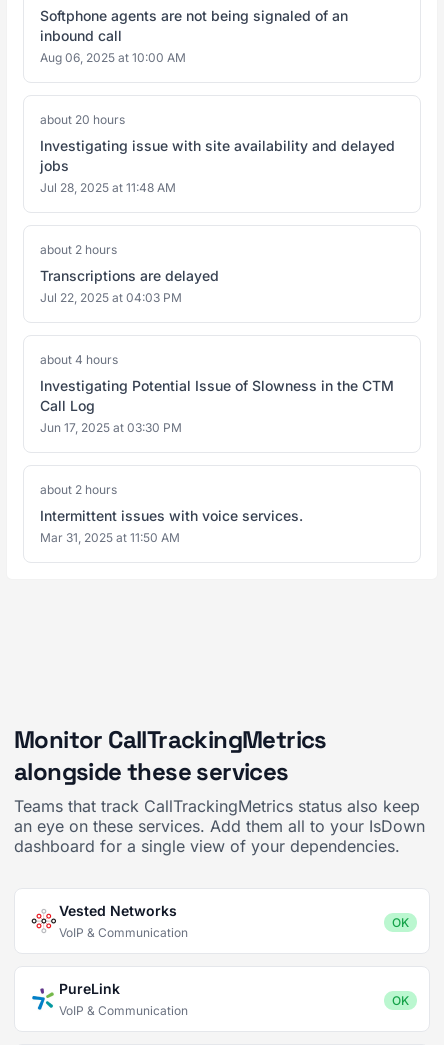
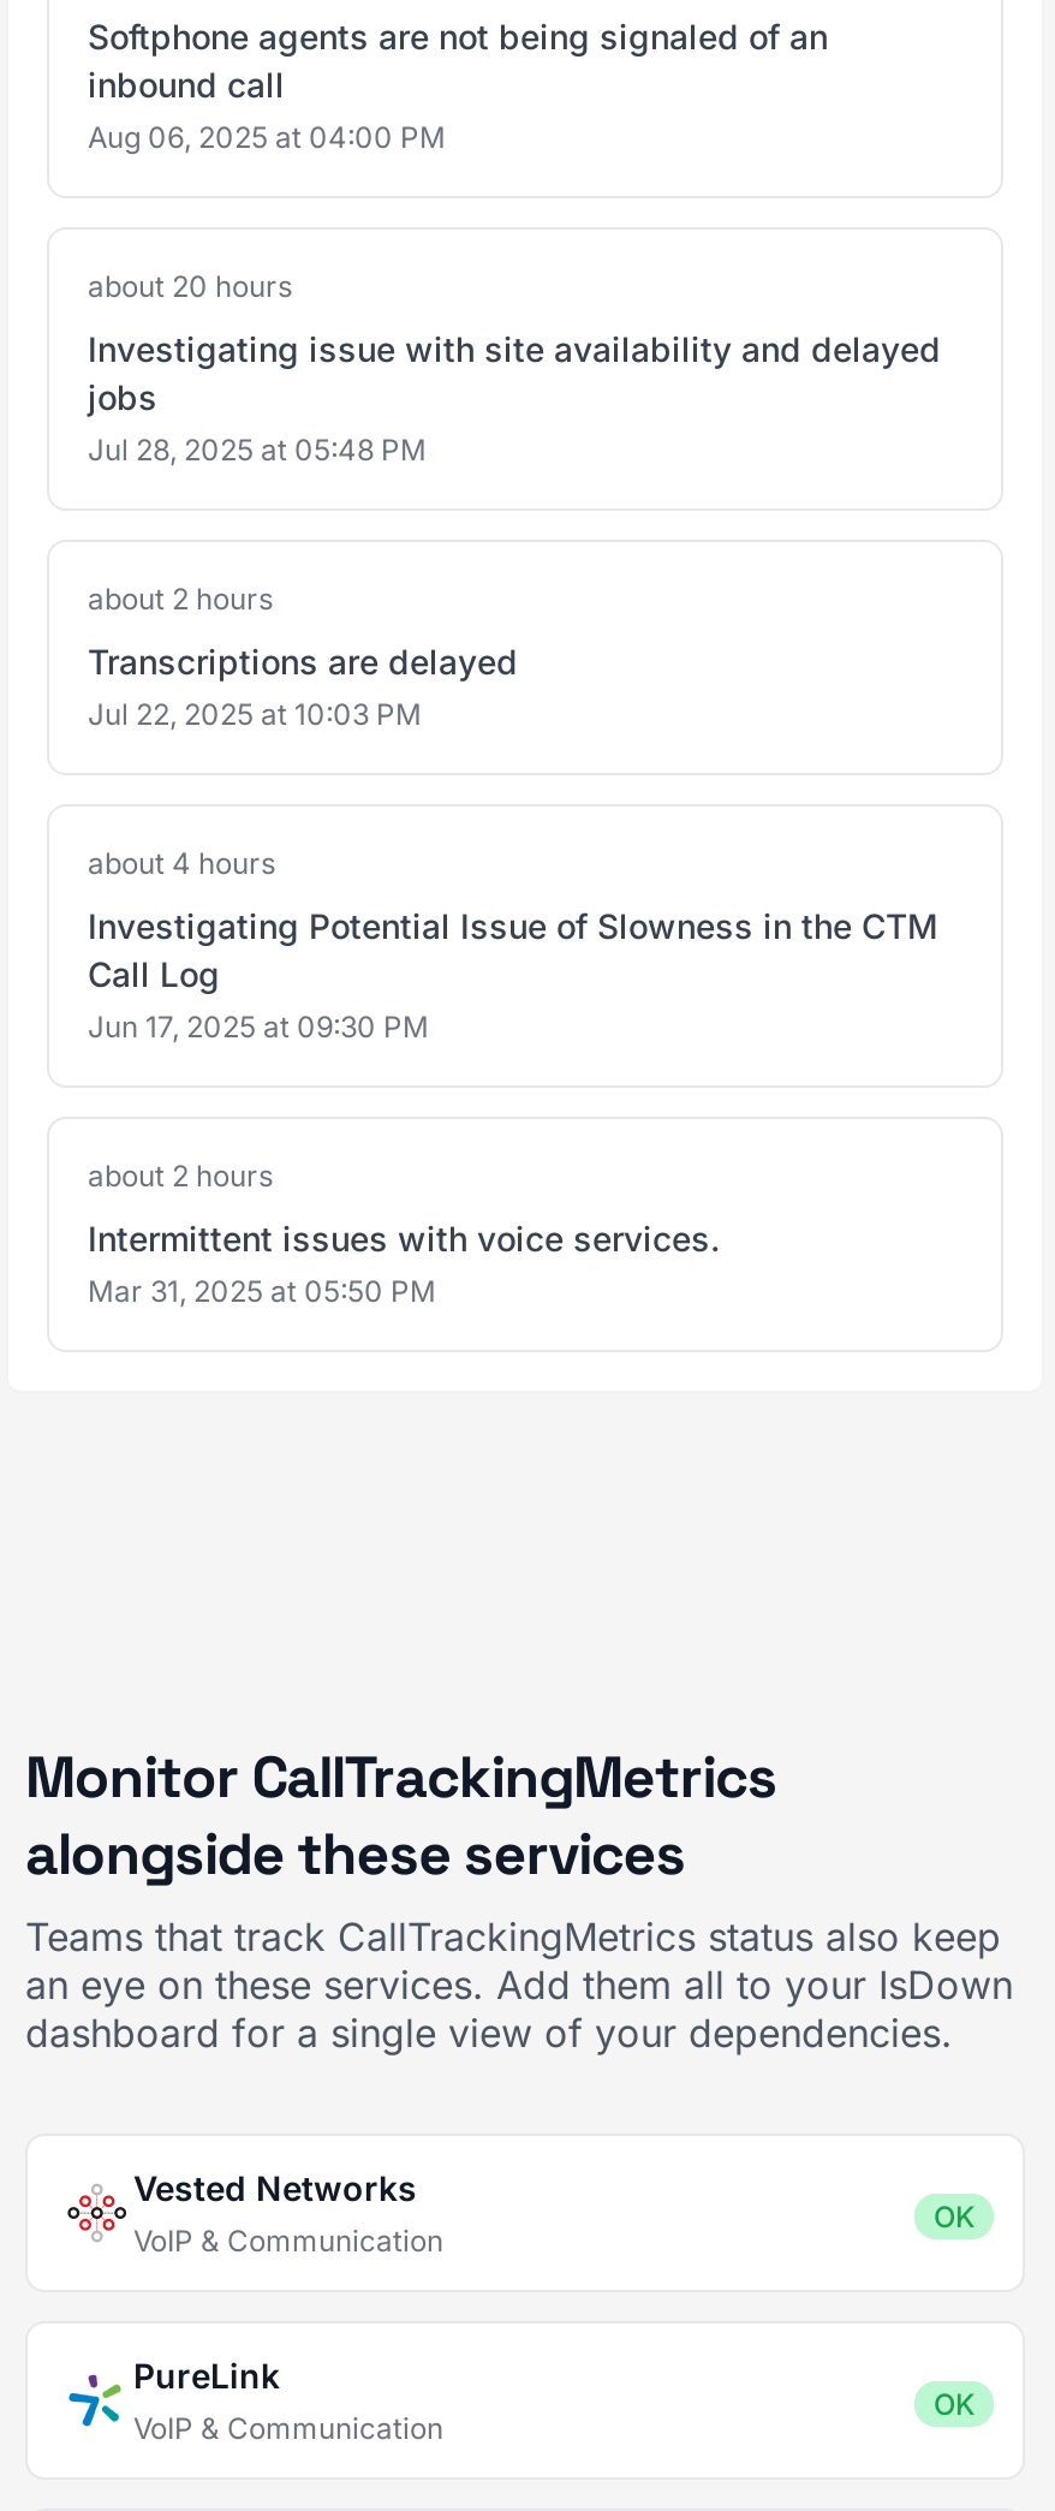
- Aug 06, 2025 at 10:00 AM
+ Aug 06, 2025 at 04:00 PM

- Jul 28, 2025 at 11:48 AM
+ Jul 28, 2025 at 05:48 PM

- Jul 22, 2025 at 04:03 PM
+ Jul 22, 2025 at 10:03 PM

- Jun 17, 2025 at 03:30 PM
+ Jun 17, 2025 at 09:30 PM

- Mar 31, 2025 at 11:50 AM
+ Mar 31, 2025 at 05:50 PM
